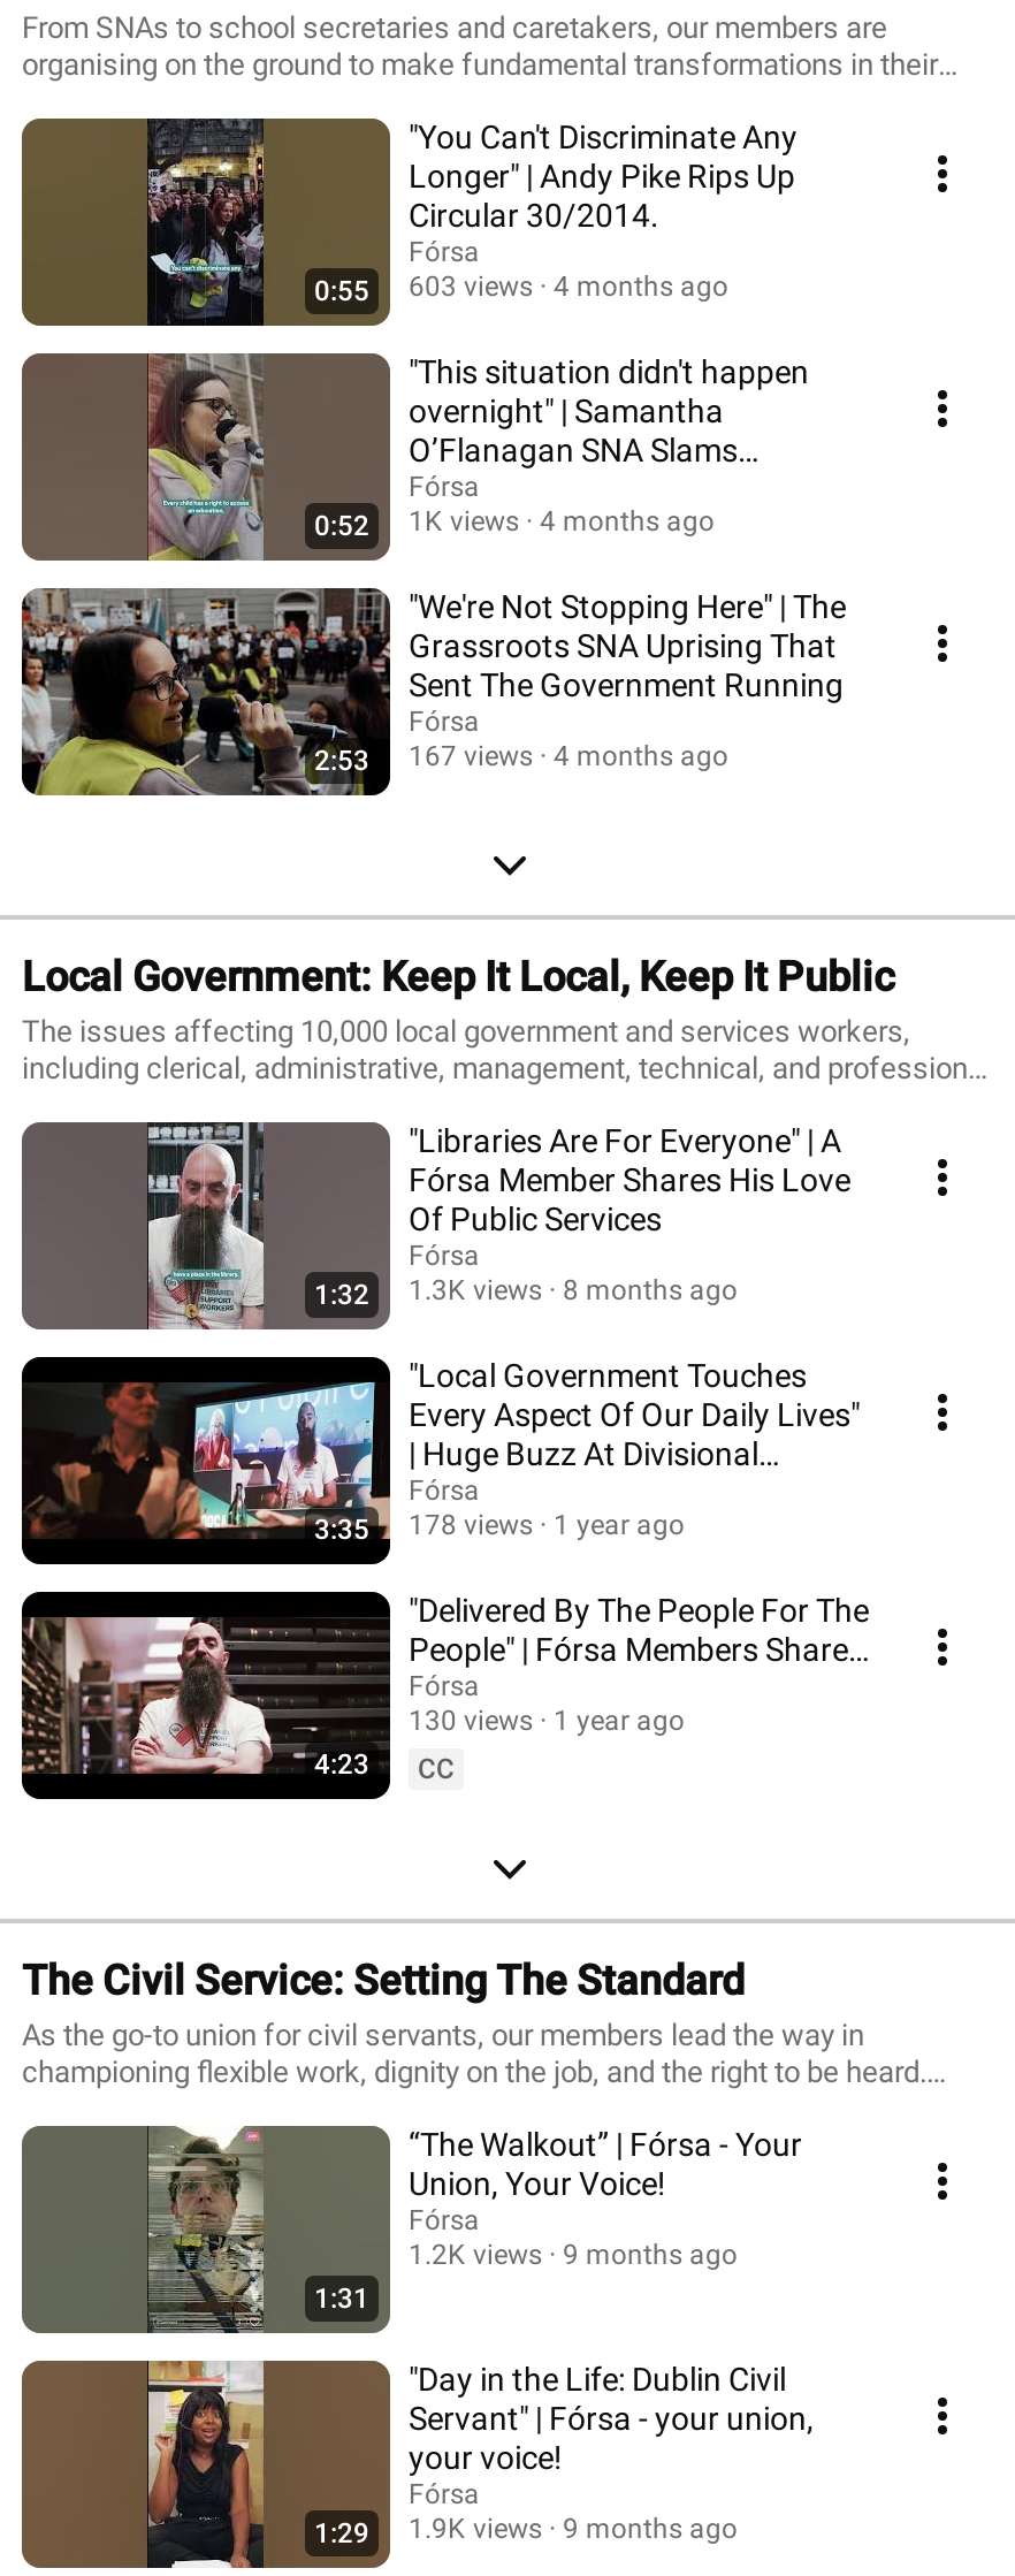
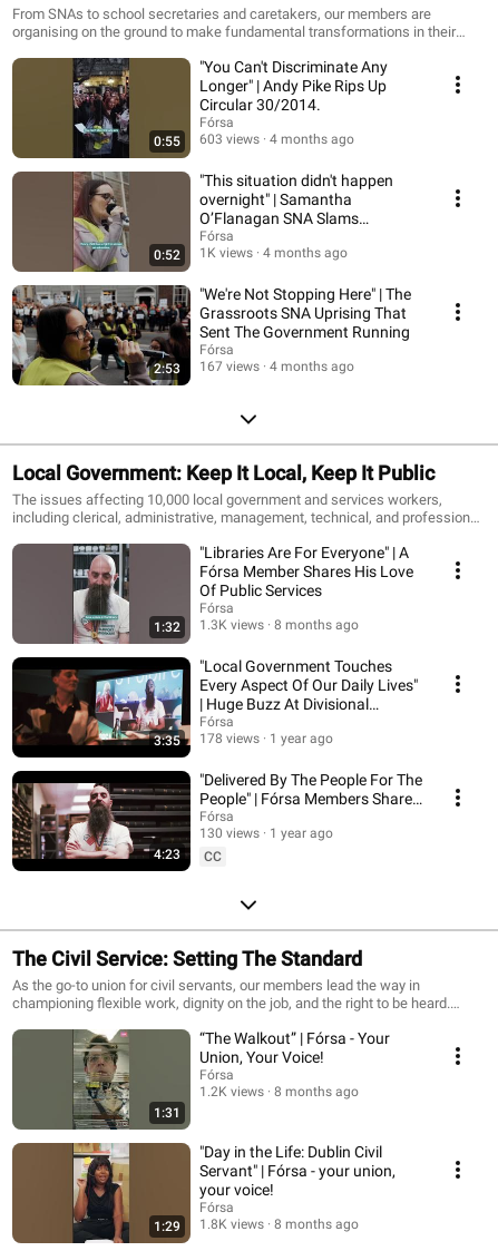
- 1.2K views 9 months ago
+ 1.2K views 8 months ago

- 1.9K views
+ 1.8K views

- 9 months ago
+ 8 months ago
